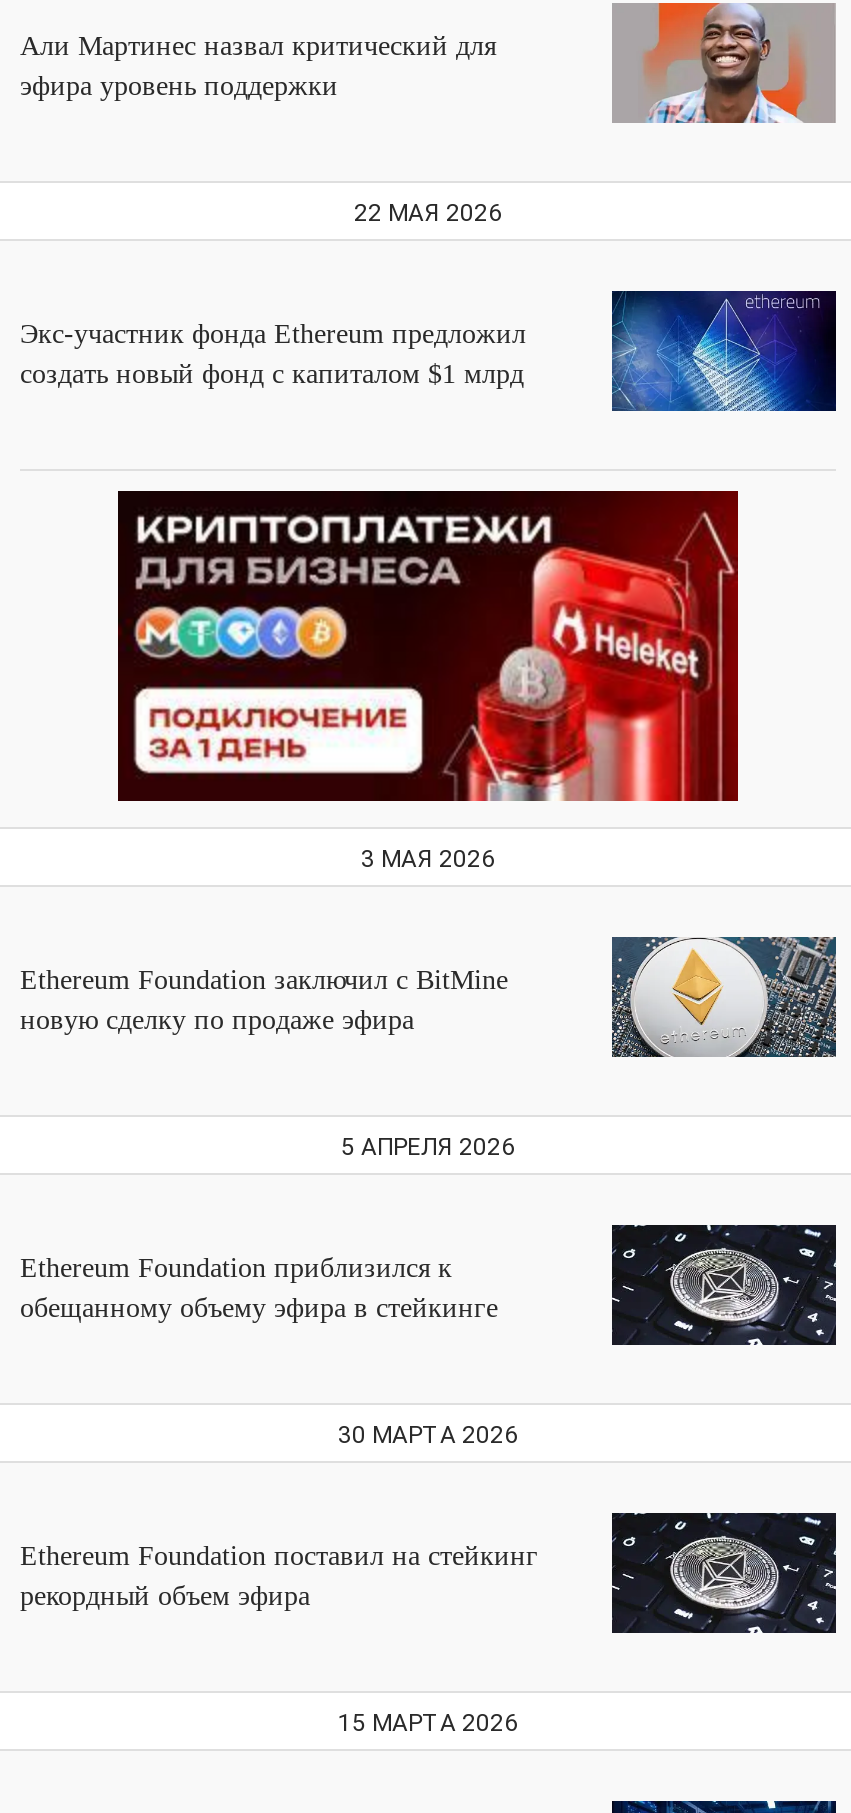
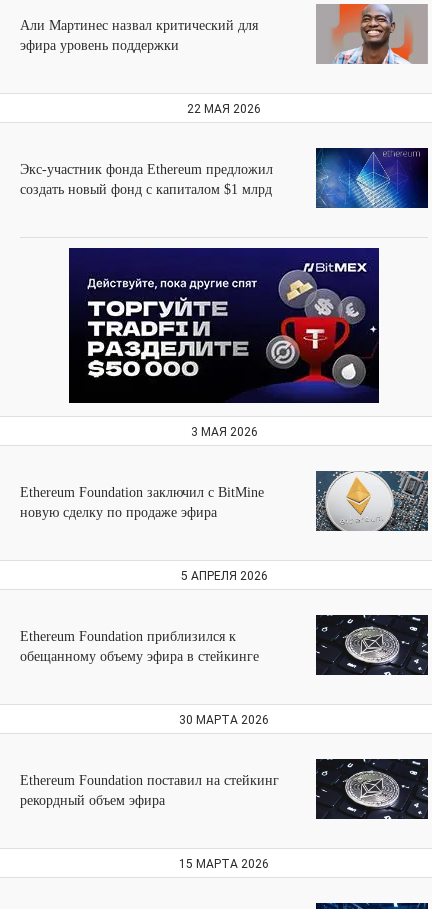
- [image]
+ [image]
